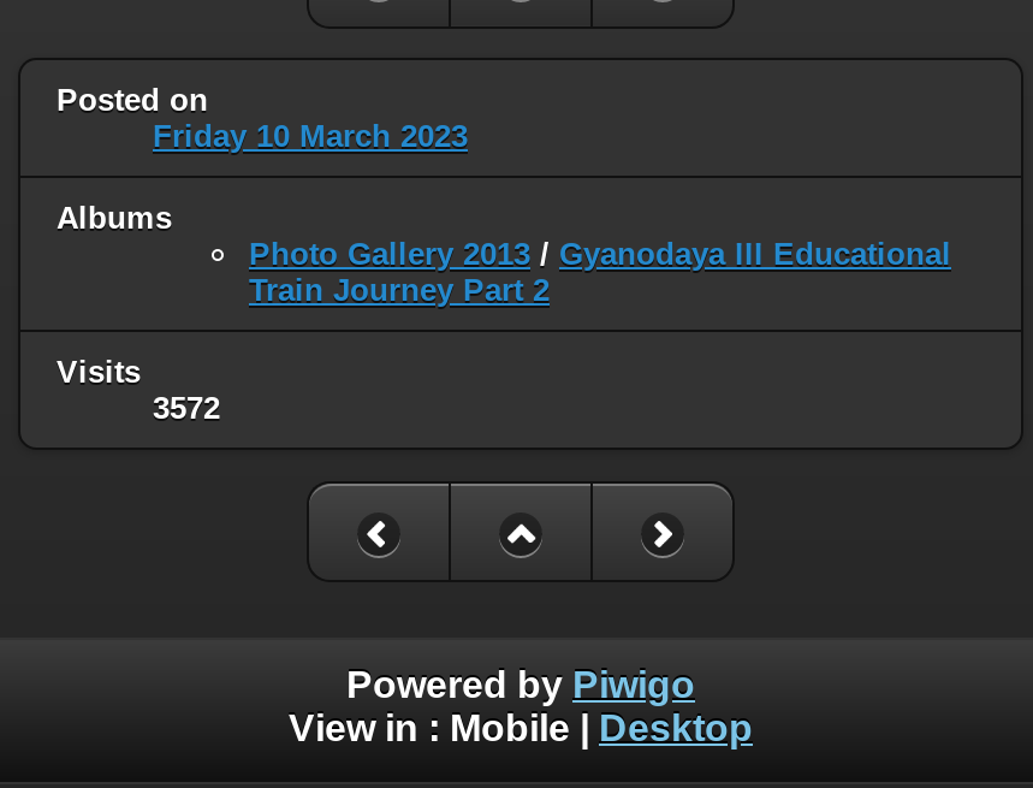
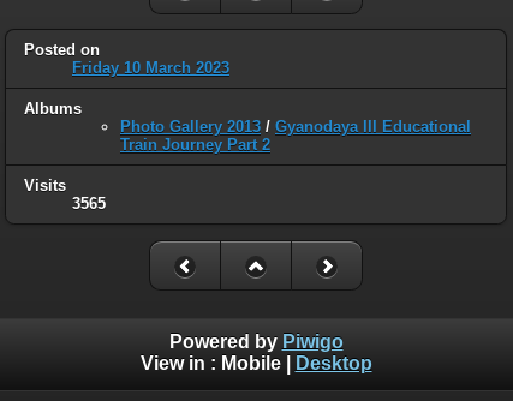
- 3572
+ 3565
